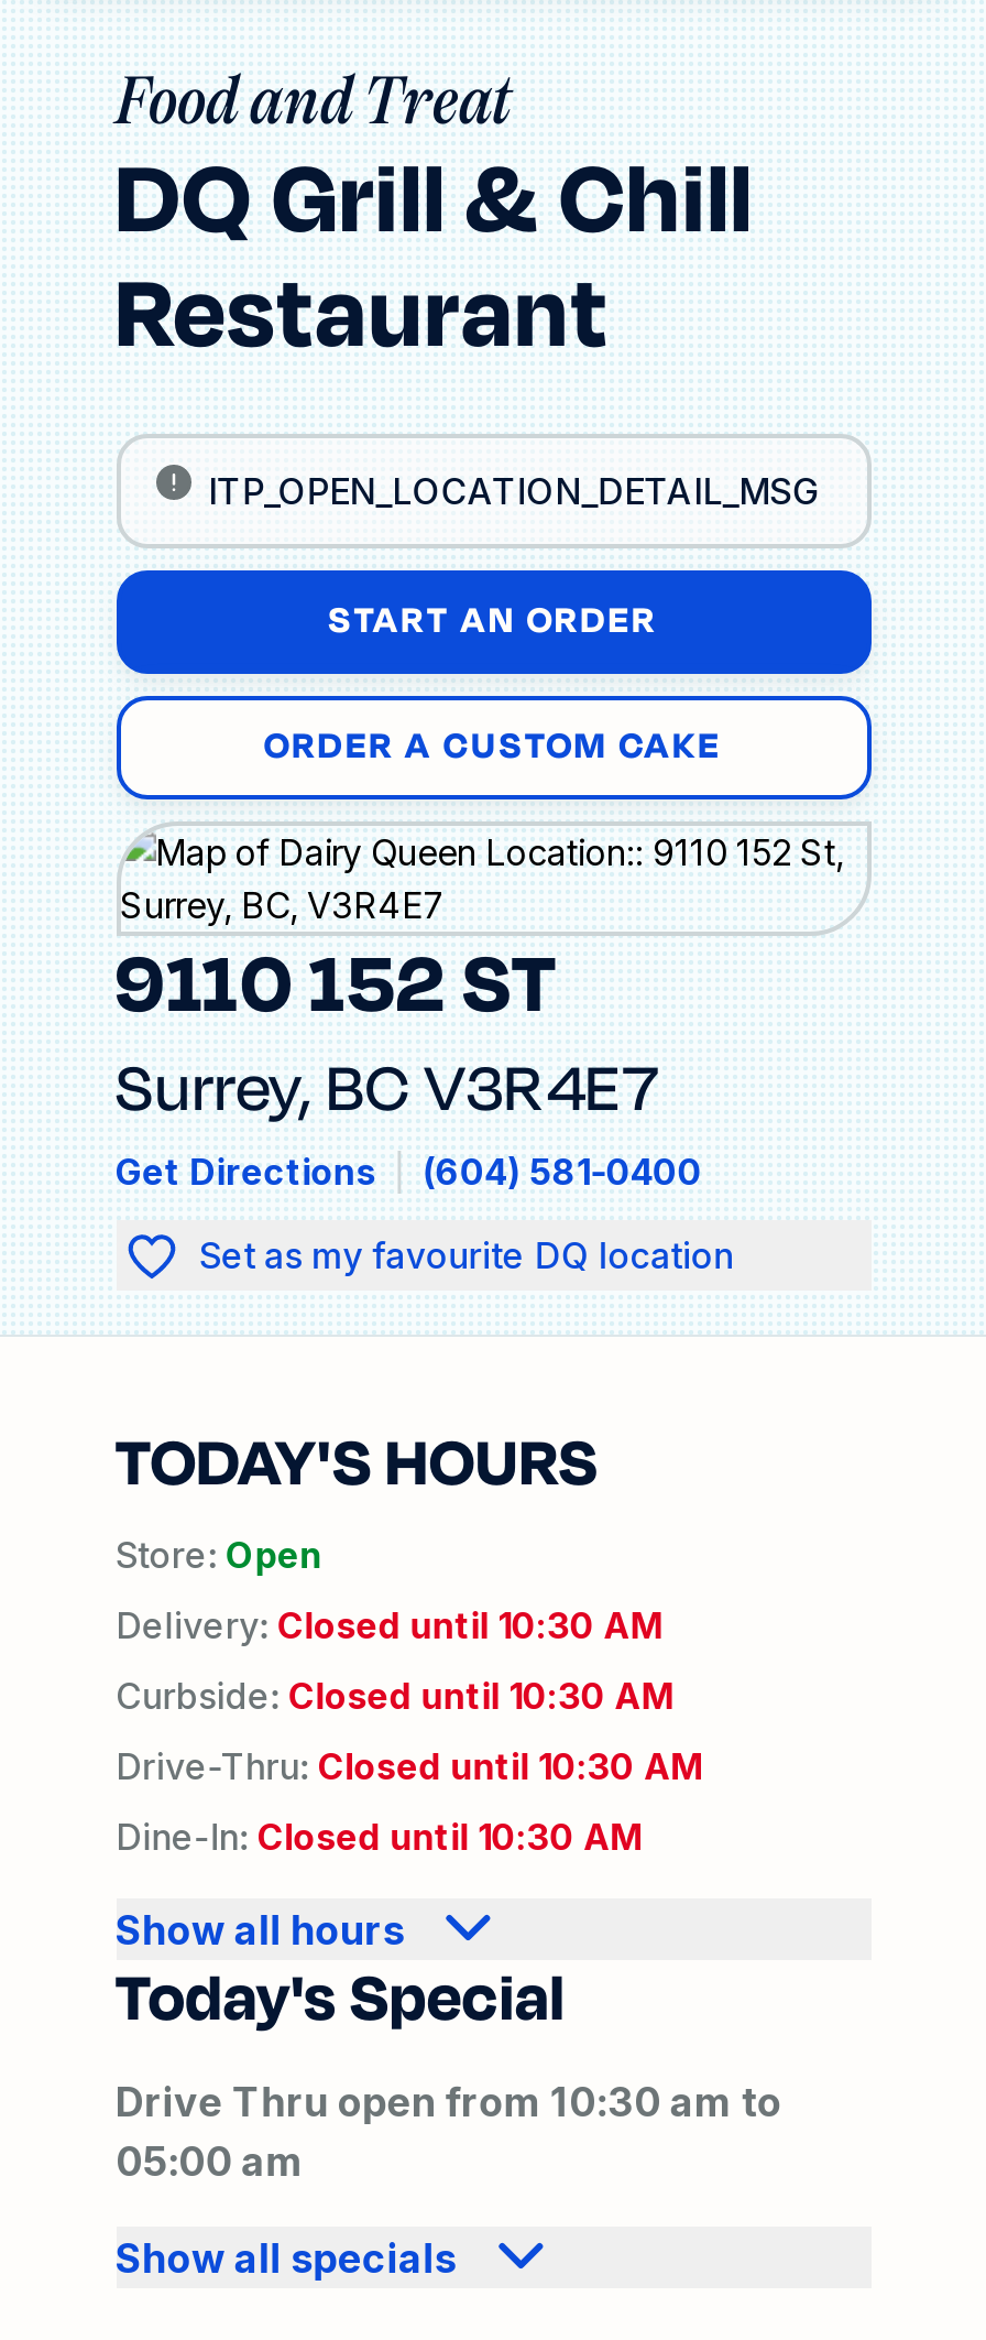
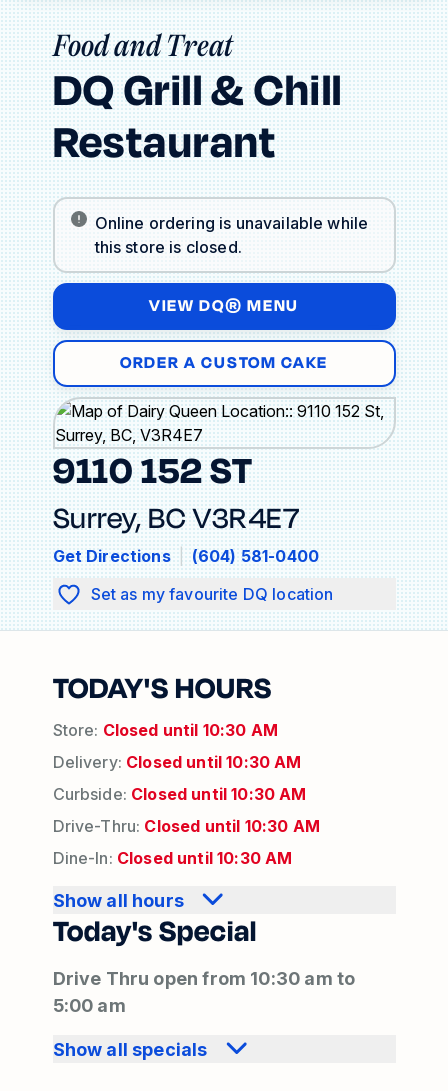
- ITP_OPEN_LOCATION_DETAIL_MSG
+ Online ordering is unavailable while
+ this store is closed.

- START AN ORDER
+ VIEW DQ® MENU

- Store: Open
+ Store: Closed until 10:30 AM

- 05:00 am
+ 5:00 am
